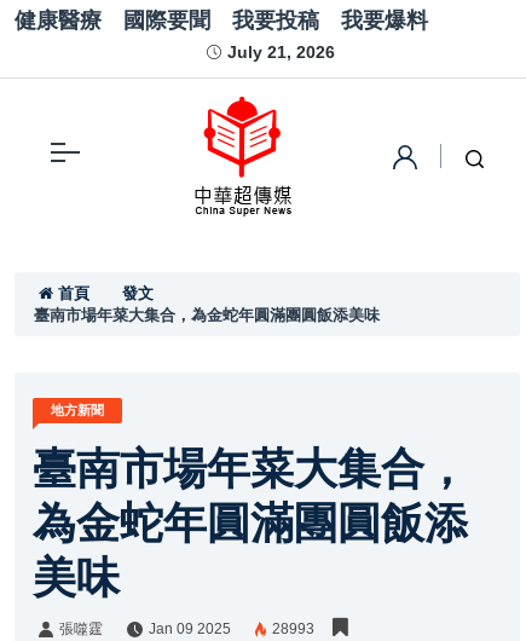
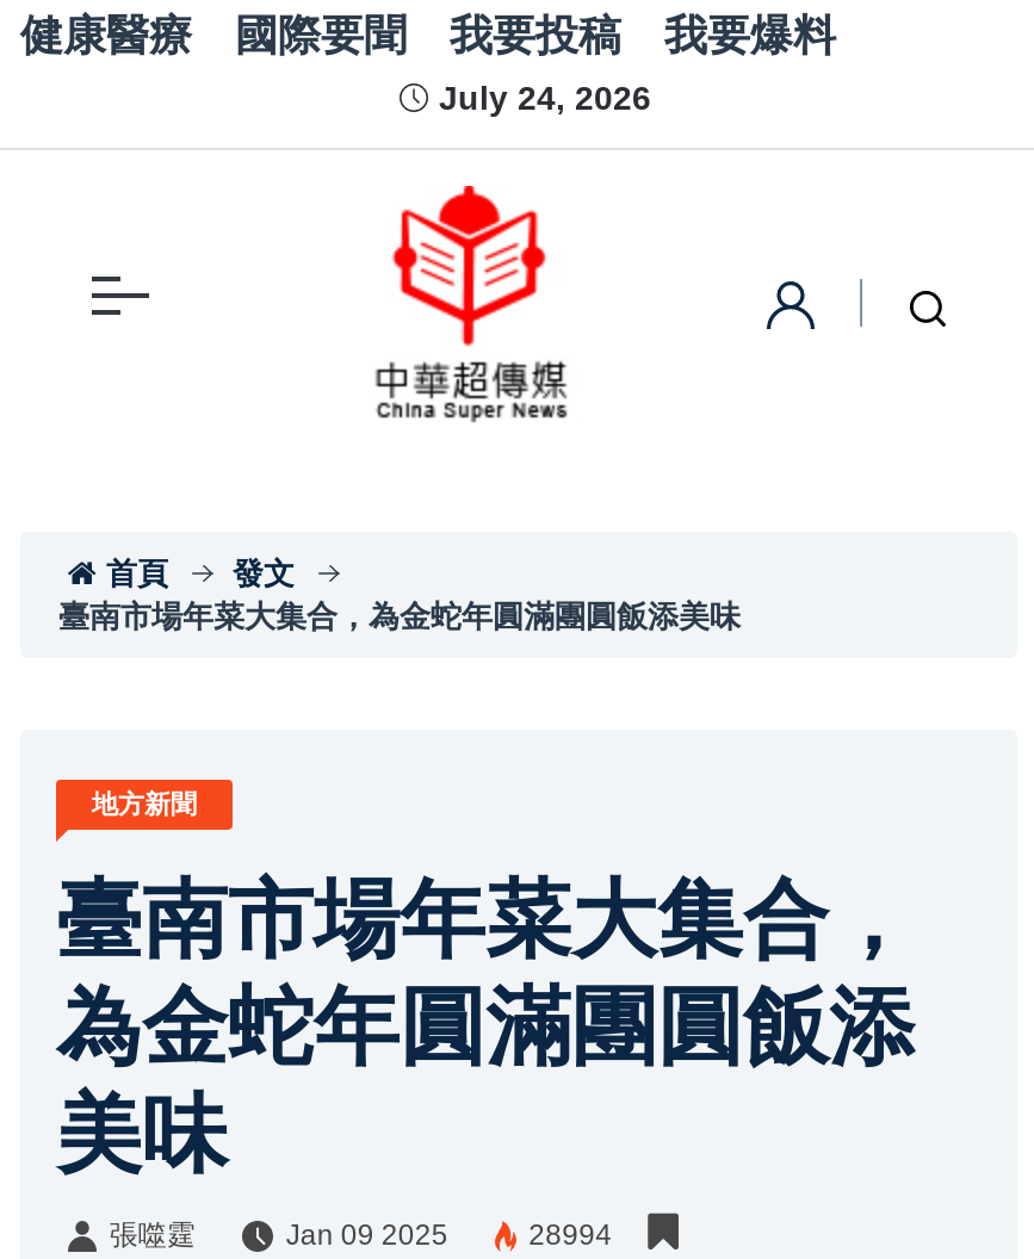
- July 21, 2026
+ July 24, 2026

- 28993
+ 28994
